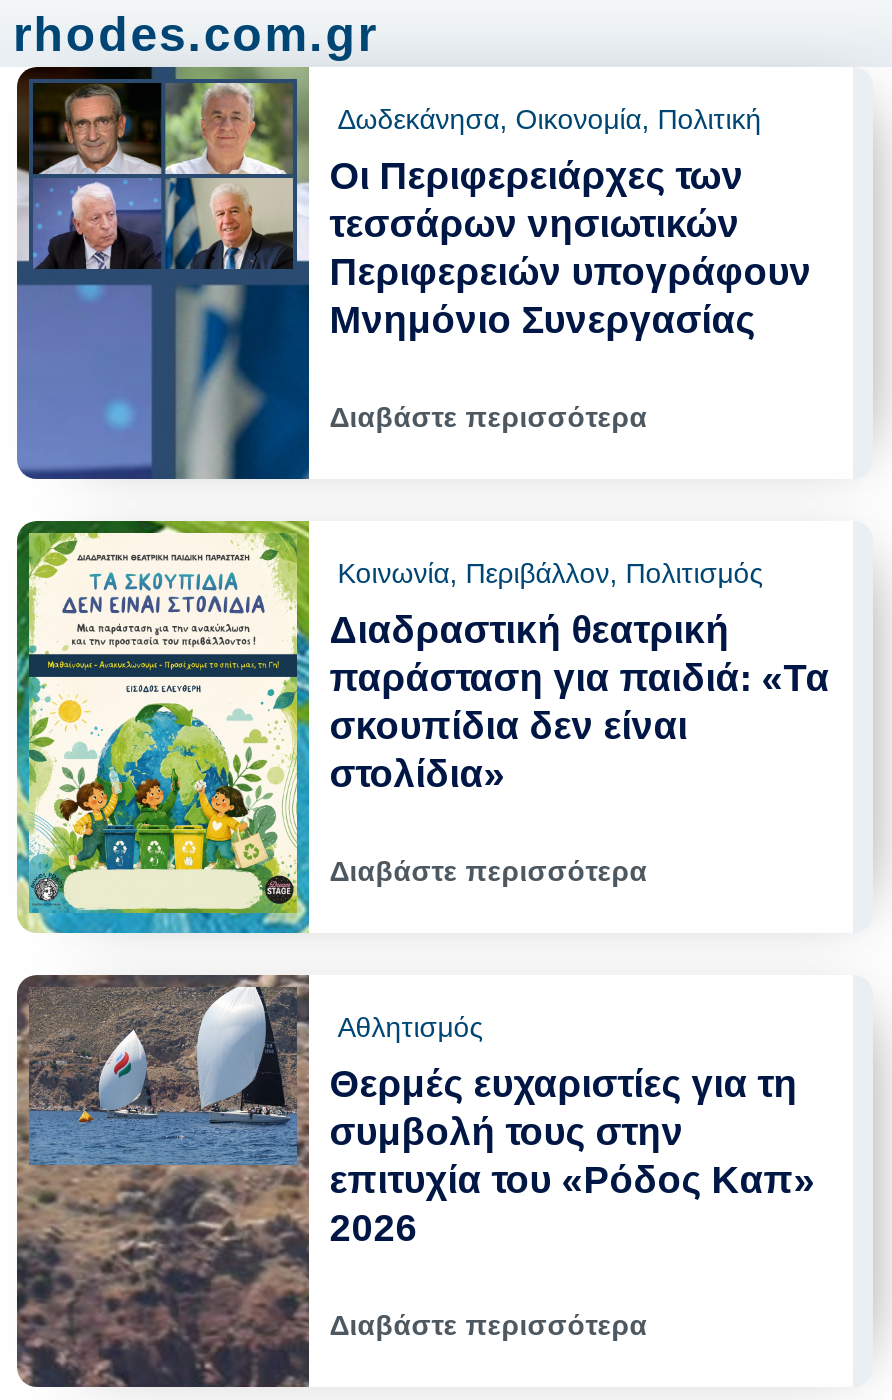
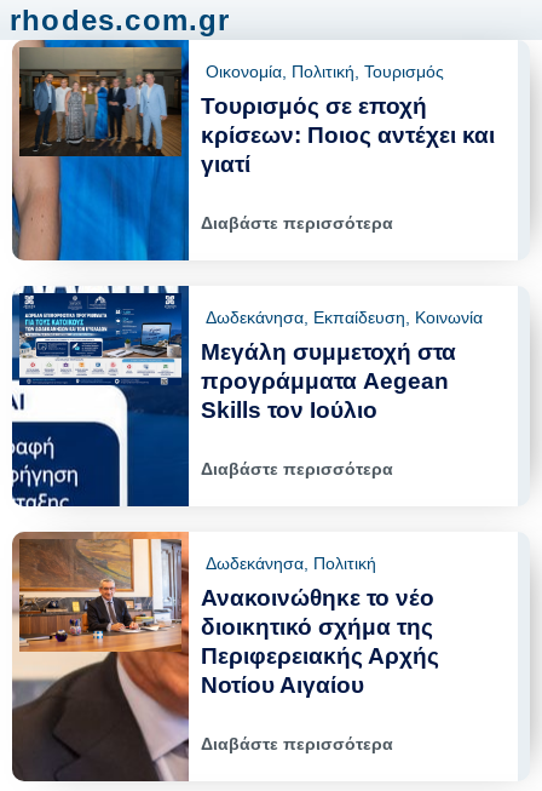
- [image]
- Οι Περιφερειάρχες των
- τεσσάρων νησιωτικών
- Περιφερειών υπογράφουν
- Μνημόνιο Συνεργασίας
+ [image]
+ Τουρισμός σε εποχή
+ κρίσεων: Ποιος αντέχει και
+ γιατί

- Δωδεκάνησα, Οικονομία, Πολιτική
+ Οικονομία, Πολιτική, Τουρισμός

- [image]
- Διαδραστική θεατρική
- παράσταση για παιδιά: «Τα
- σκουπίδια δεν είναι
- στολίδια»
+ [image]
+ Μεγάλη συμμετοχή στα
+ προγράμματα Aegean
+ Skills τον Ιούλιο

- Κοινωνία, Περιβάλλον, Πολιτισμός
+ Δωδεκάνησα, Εκπαίδευση, Κοινωνία

- [image]
- Θερμές ευχαριστίες για τη
- συμβολή τους στην
- επιτυχία του «Ρόδος Καπ»
- 2026
+ [image]
+ Ανακοινώθηκε το νέο
+ διοικητικό σχήμα της
+ Περιφερειακής Αρχής
+ Νοτίου Αιγαίου

- Αθλητισμός
+ Δωδεκάνησα, Πολιτική
